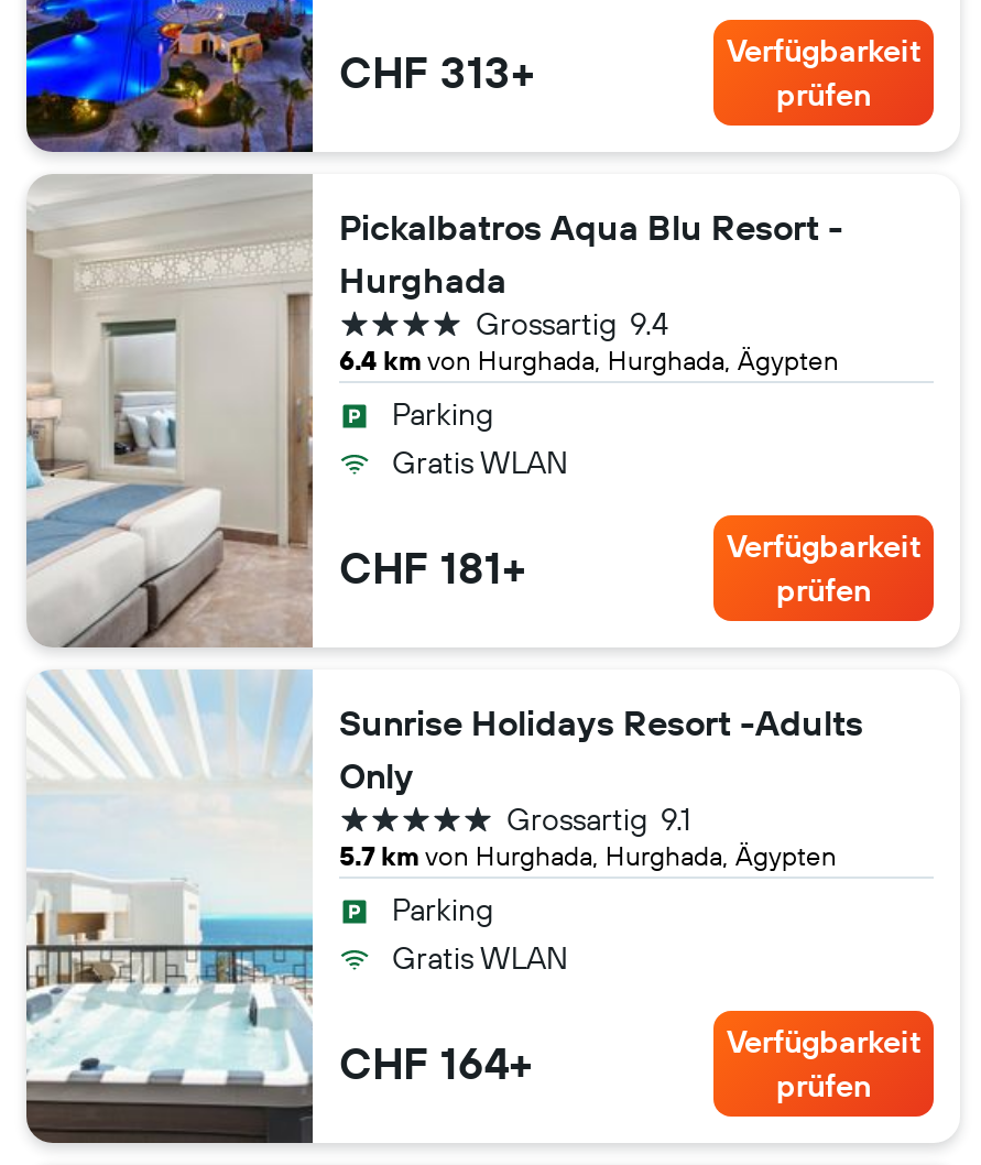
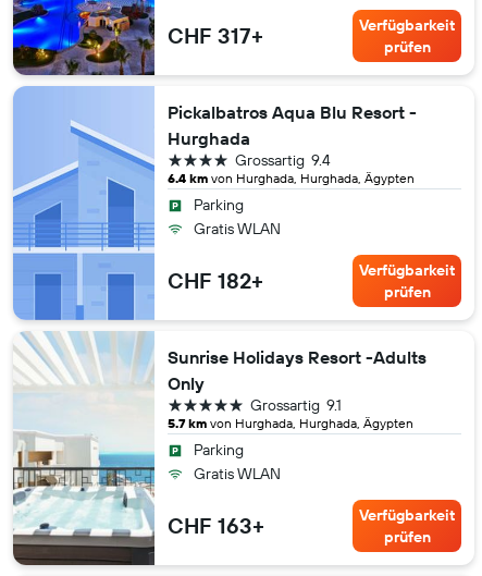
- CHF 313+
+ CHF 317+

- [image]
- CHF 181+
+ [image]
+ CHF 182+

- CHF 164+
+ CHF 163+
